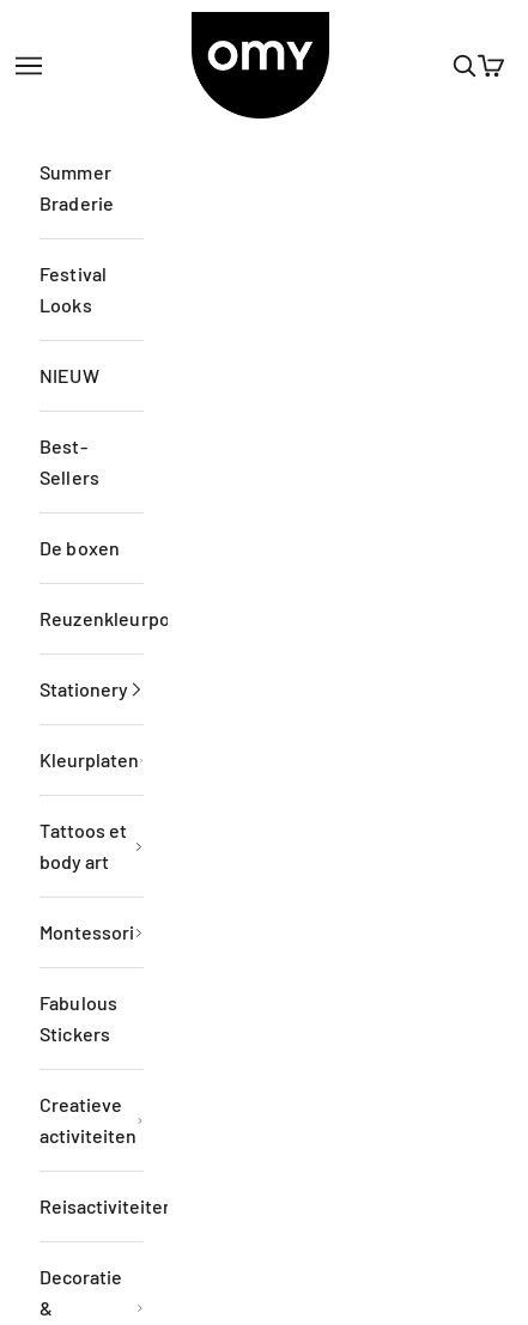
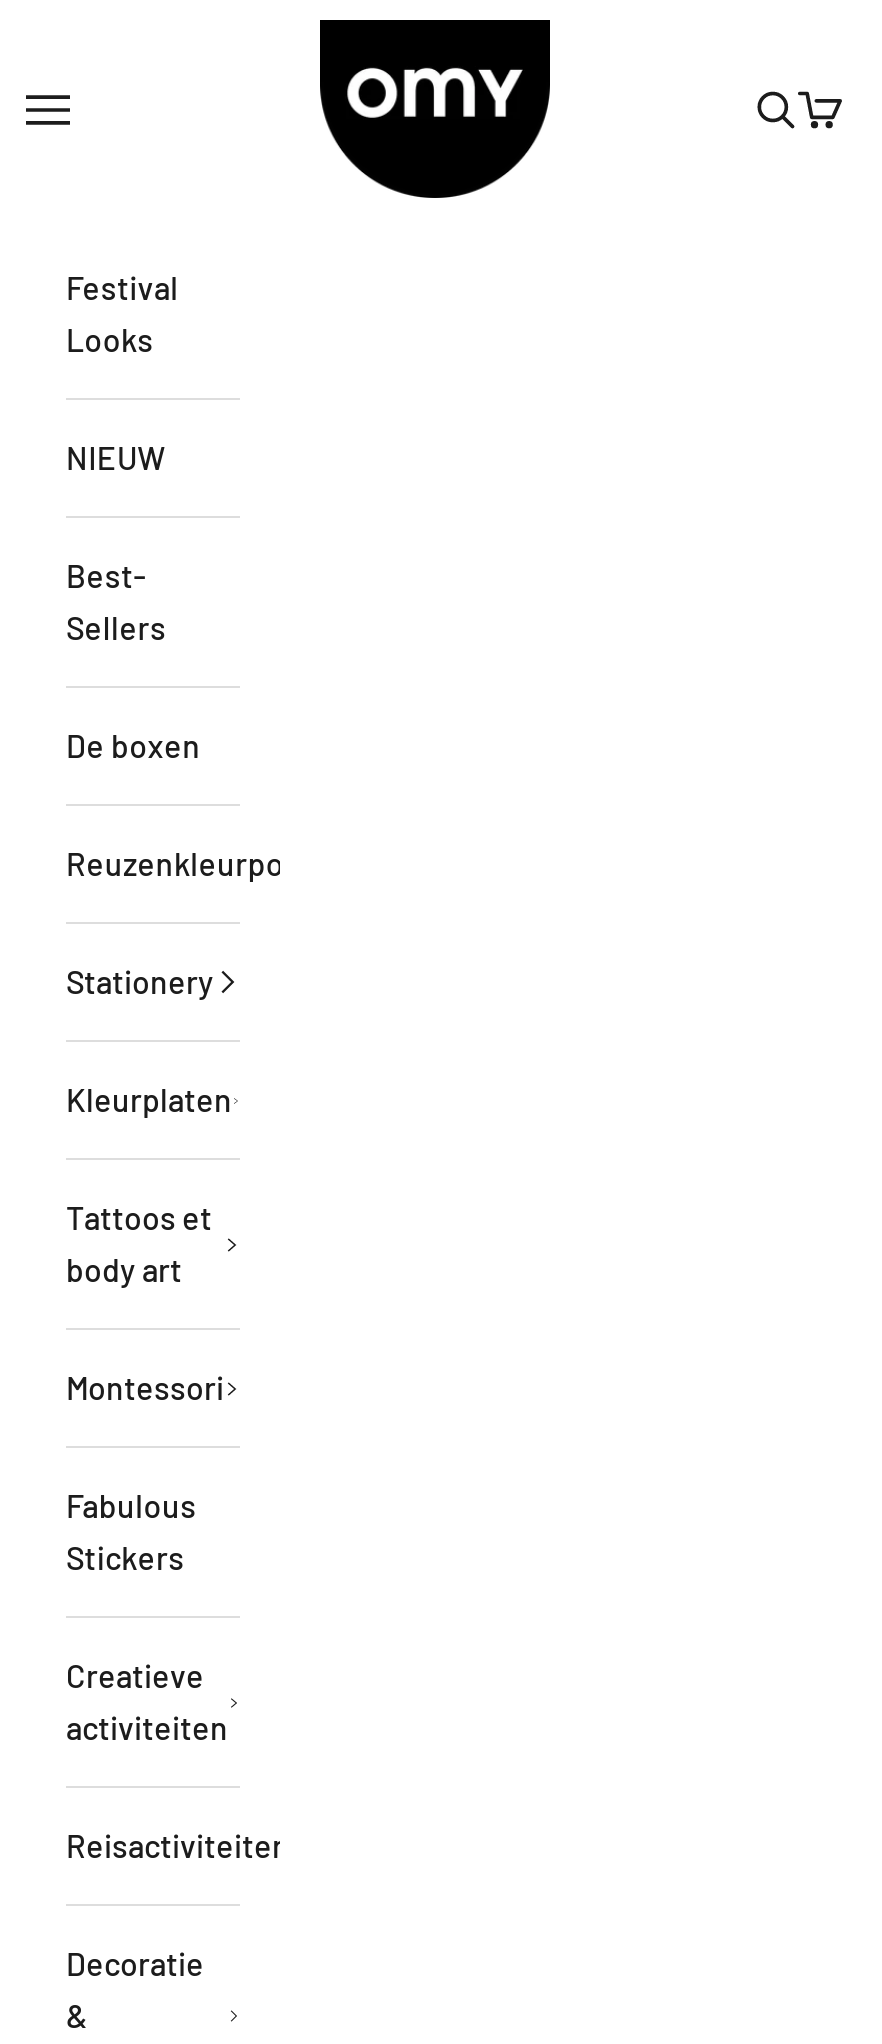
- Summer
- Braderie
